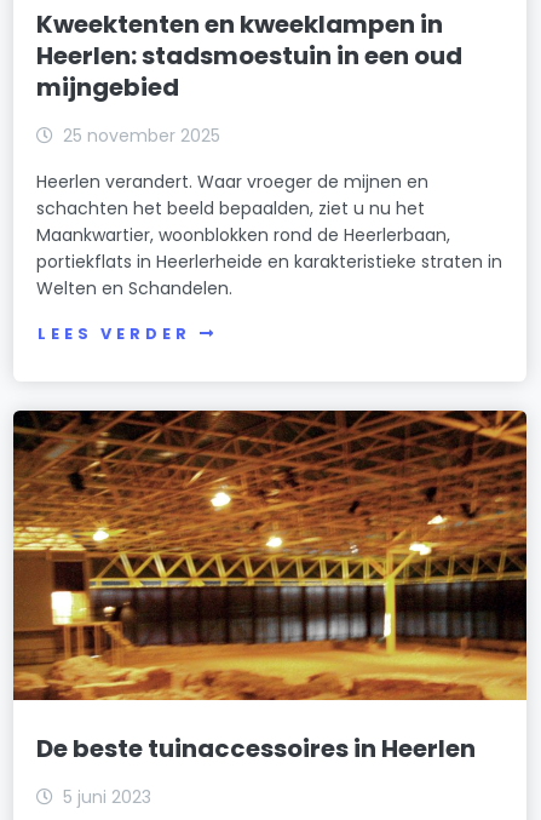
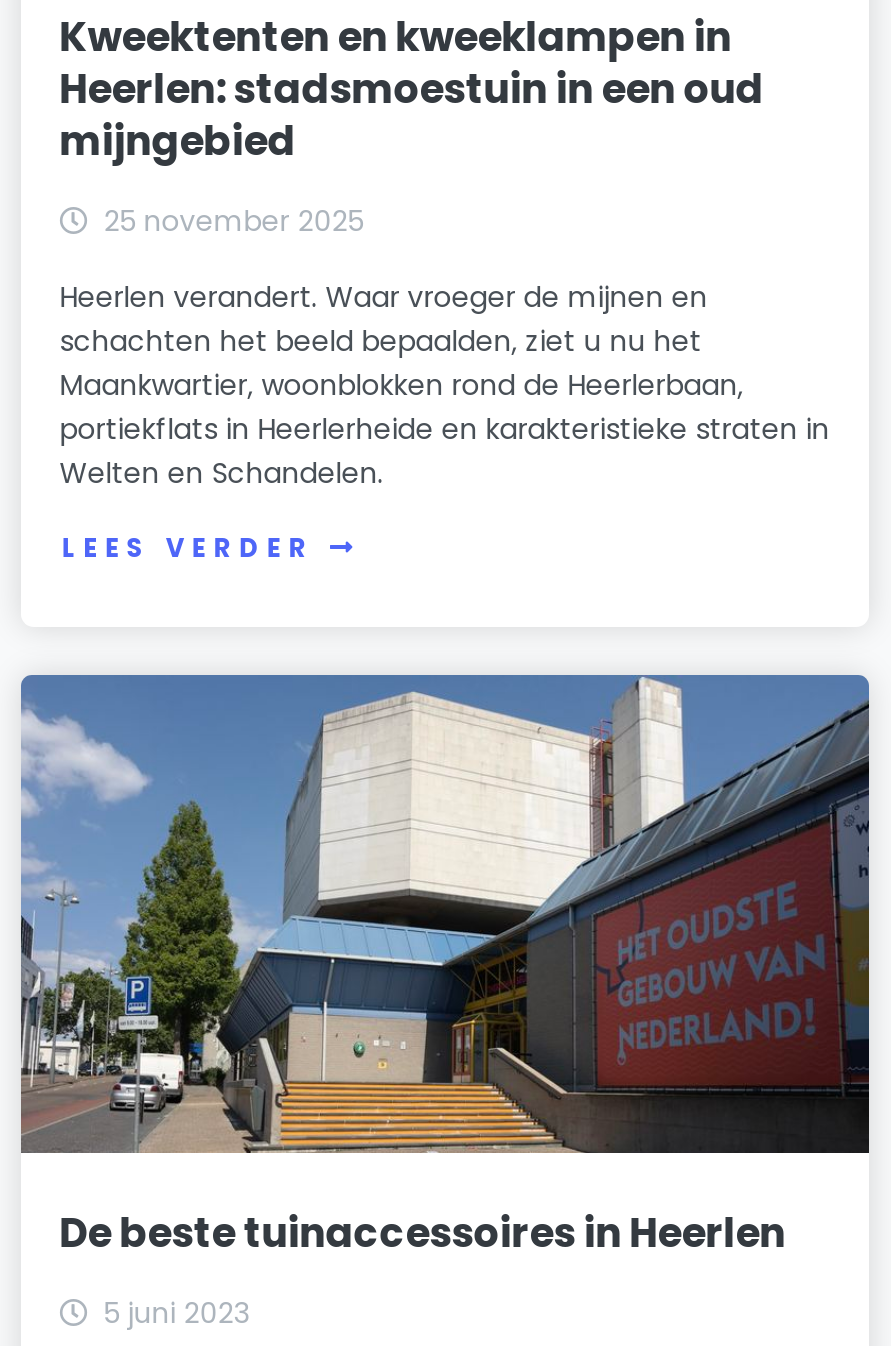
- [image]
+ [image]
